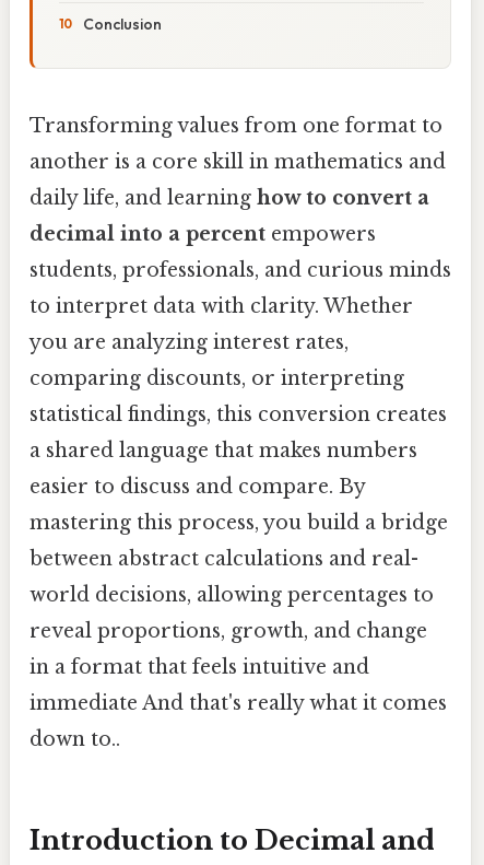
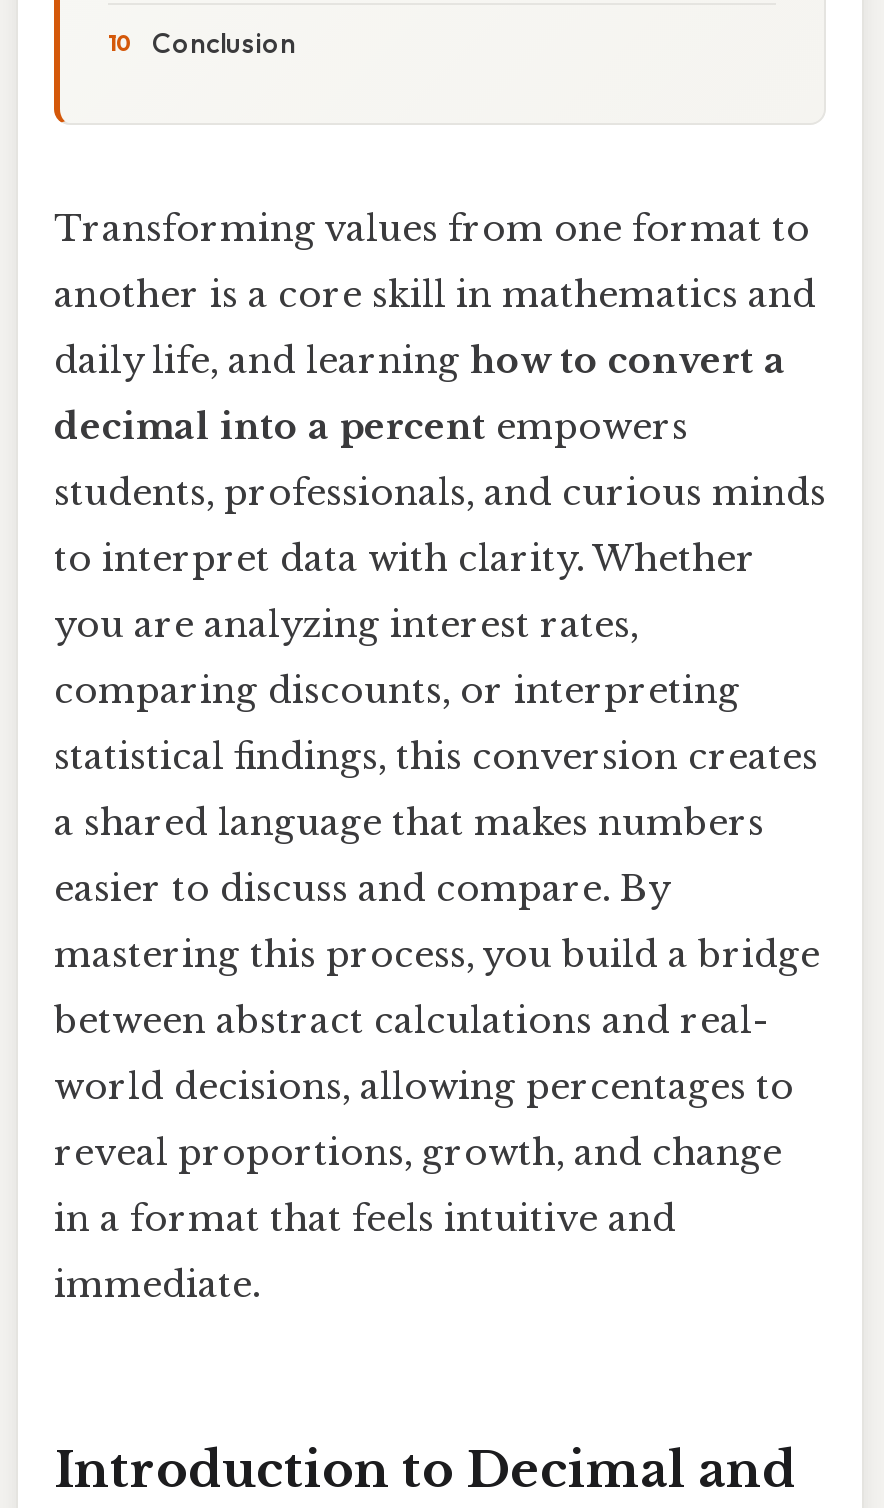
- immediate And that's really what it comes
- down to..
+ immediate.
